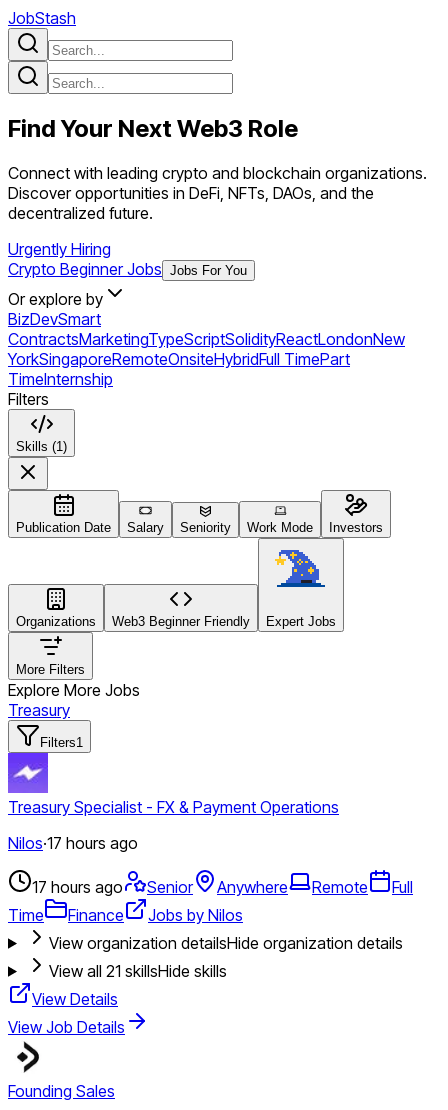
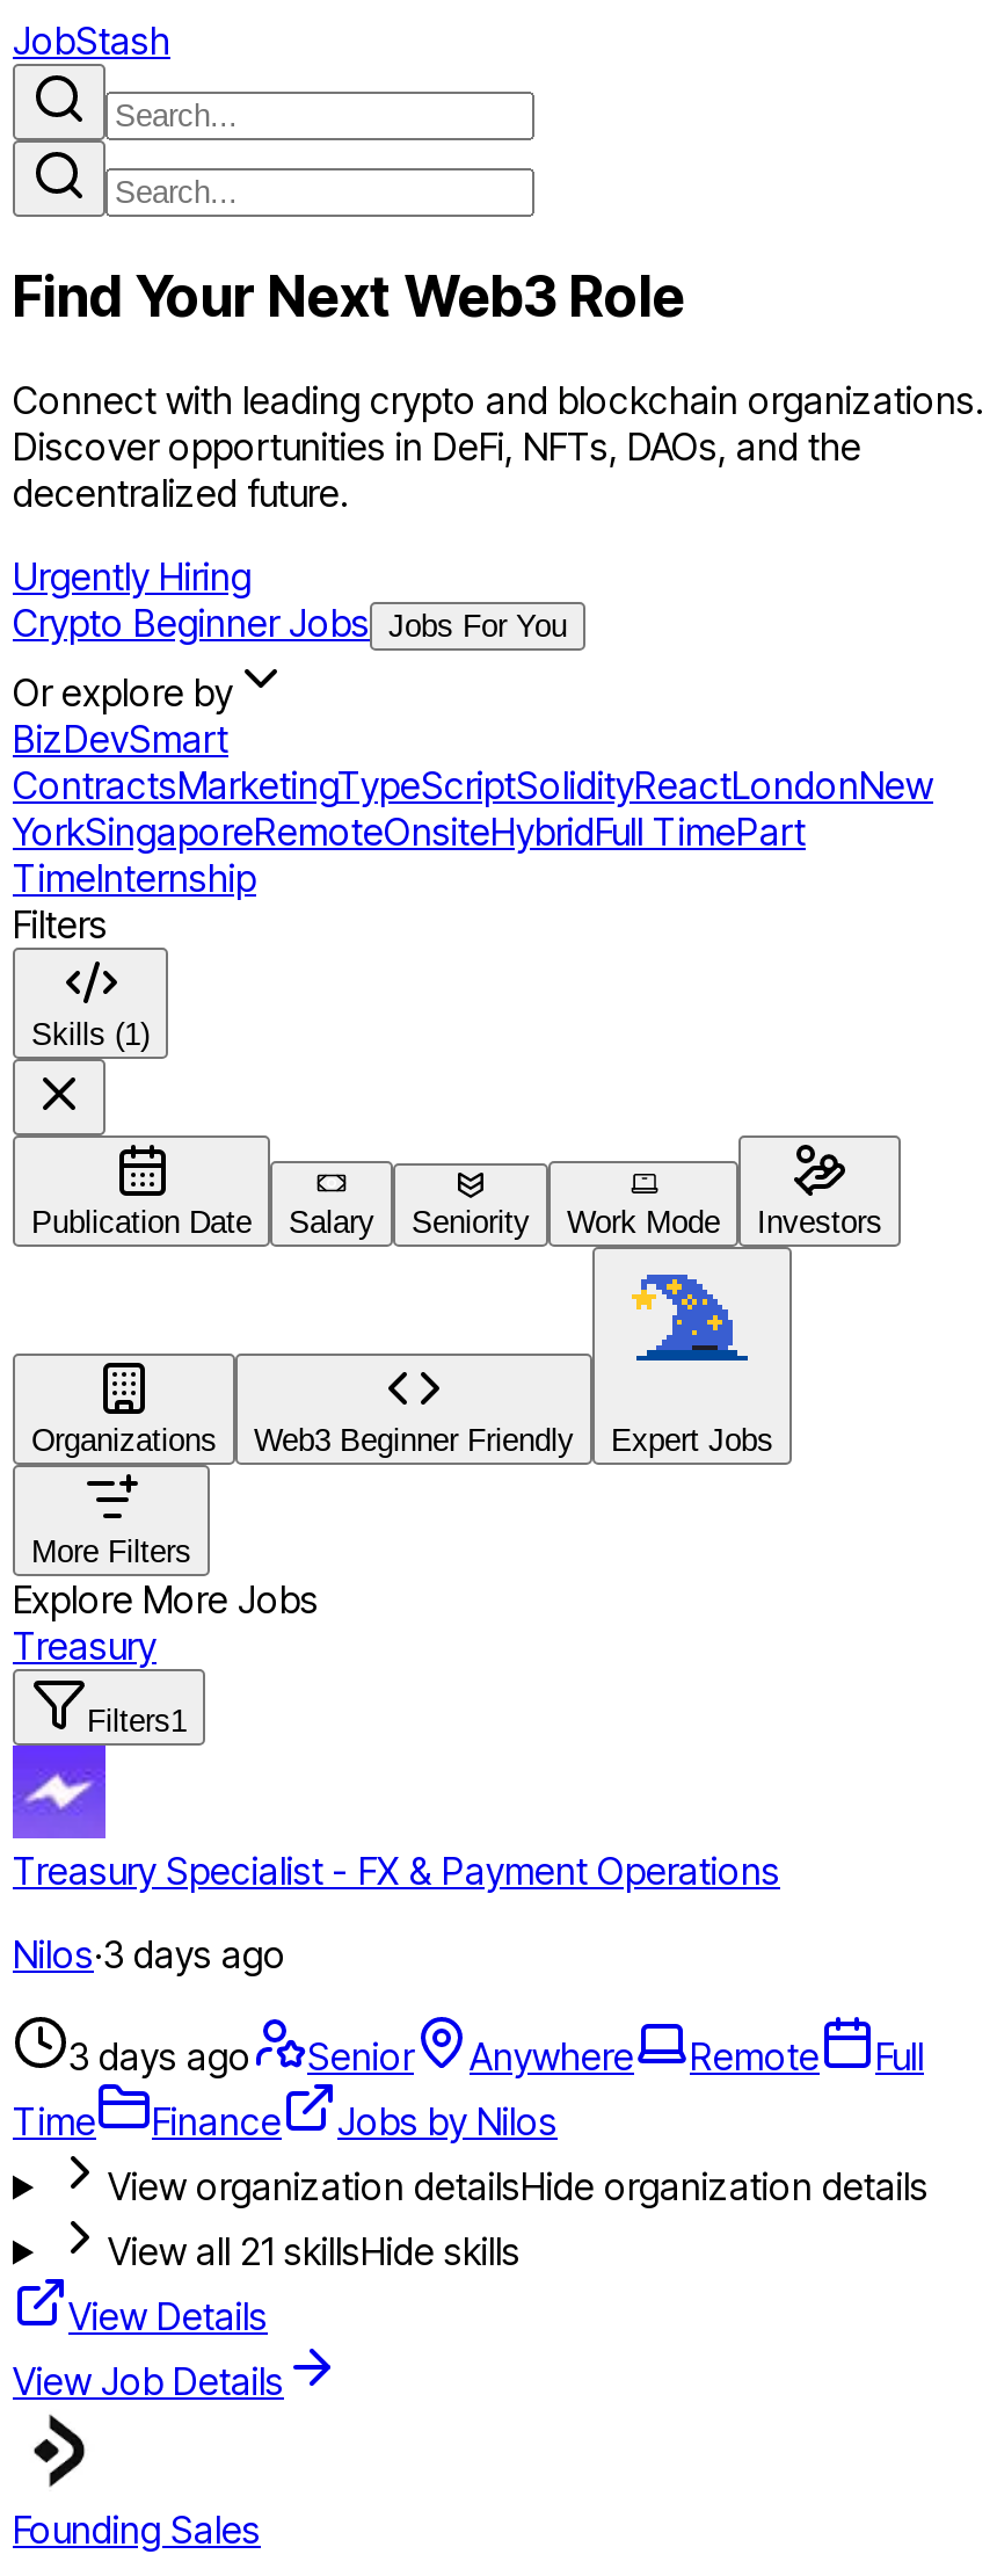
- Nilos·17 hours ago
+ Nilos·3 days ago

- 17 hours ago Senior Anywhere Remote Full
+ 3 days ago Senior Anywhere Remote Full
